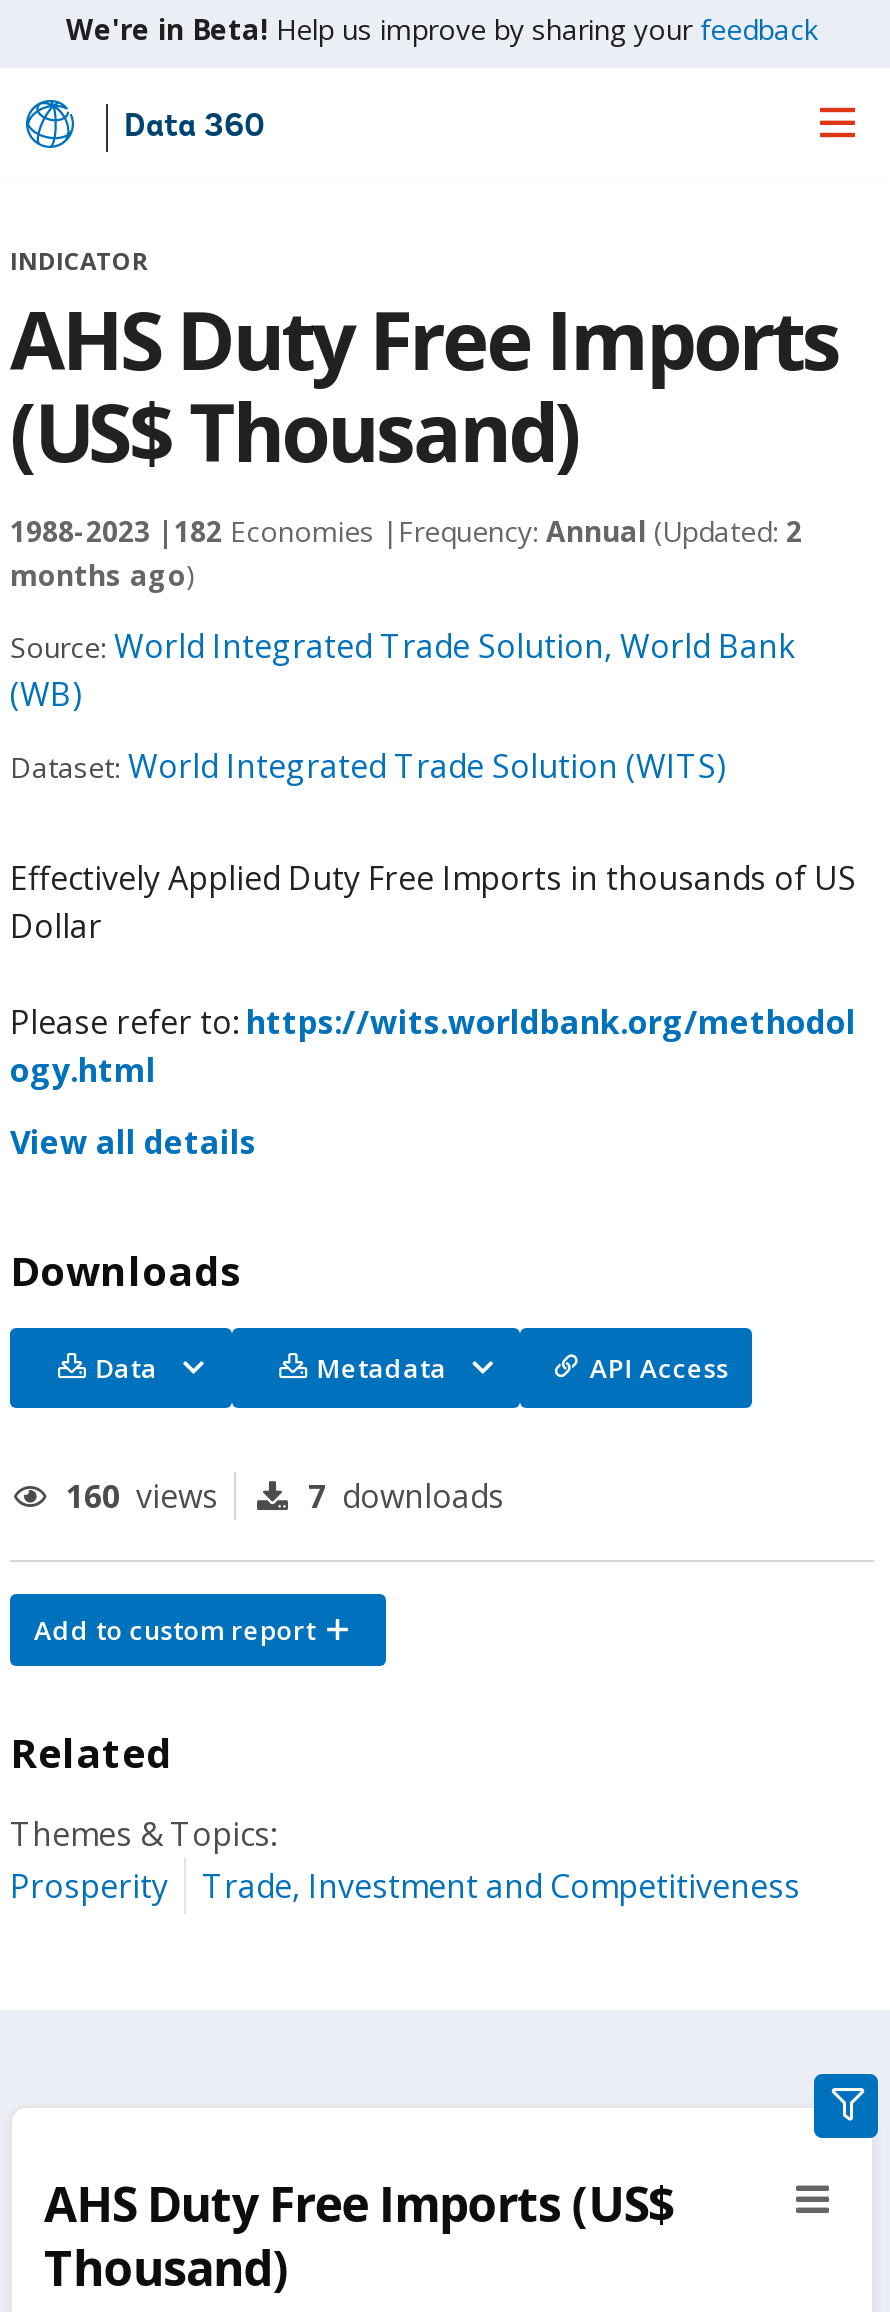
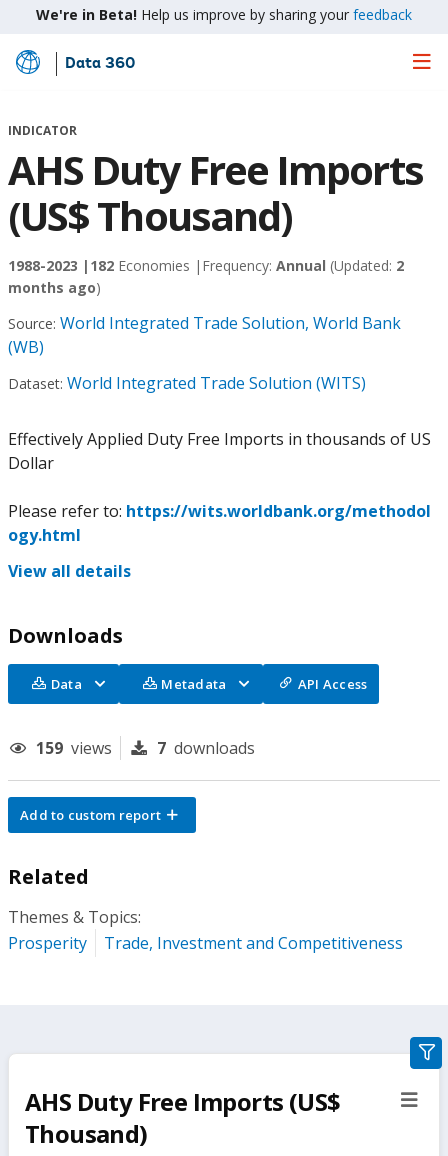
- 160 views
+ 159 views
